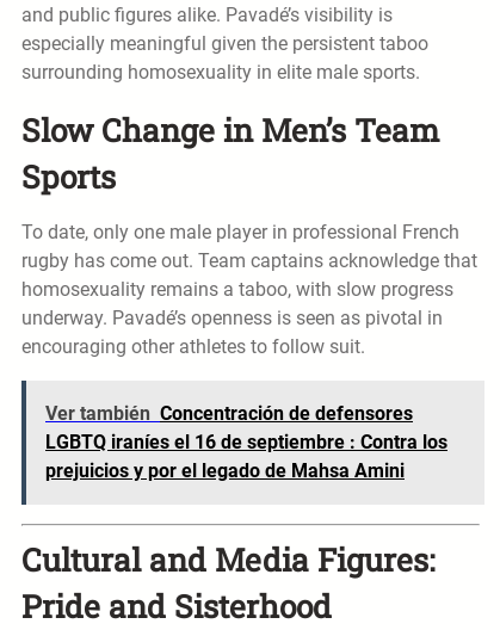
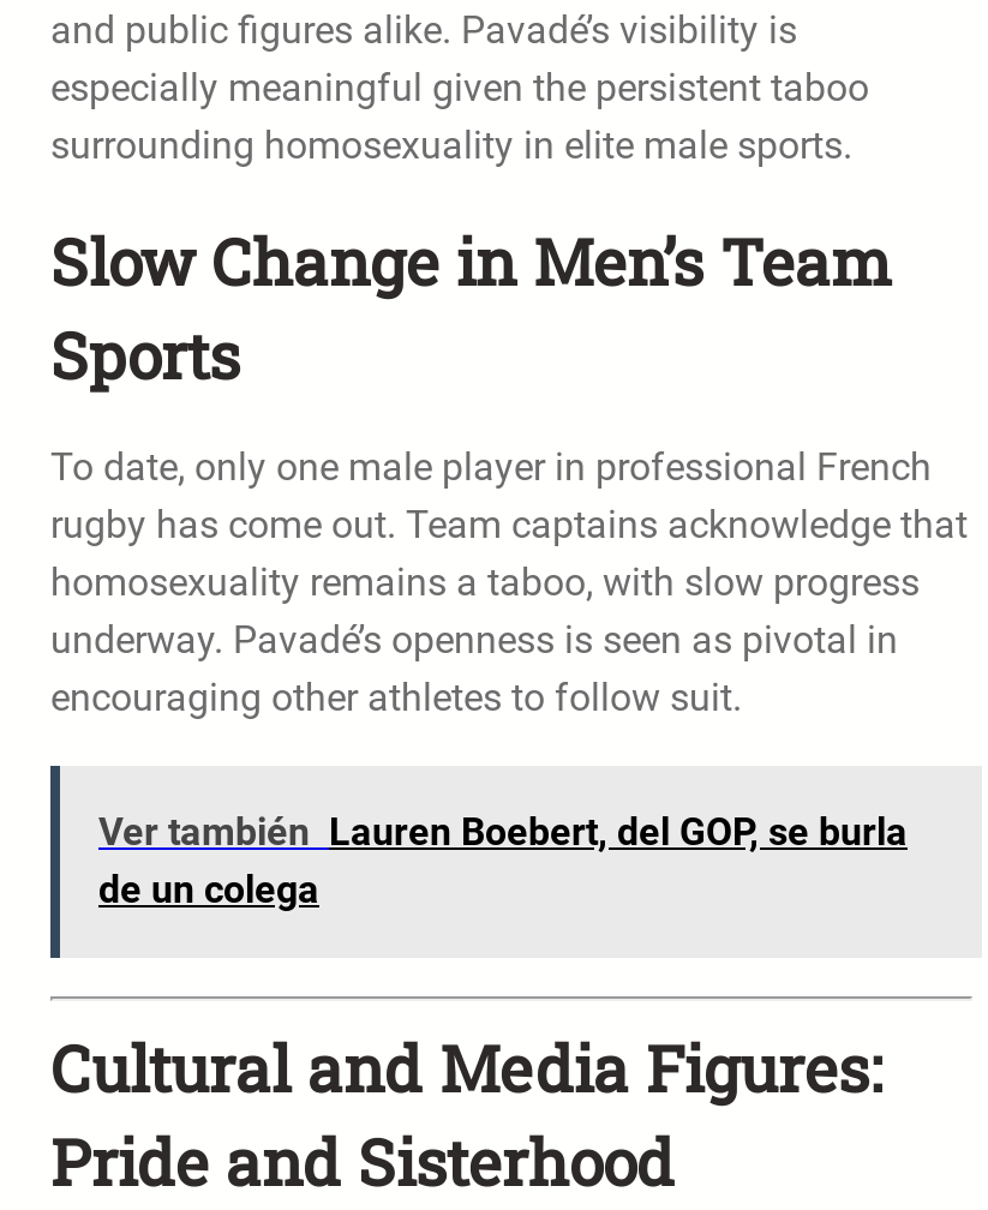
- Ver también Concentración de defensores
- LGBTQ iraníes el 16 de septiembre : Contra los
- prejuicios y por el legado de Mahsa Amini
+ Ver también Lauren Boebert, del GOP, se burla
+ de un colega
